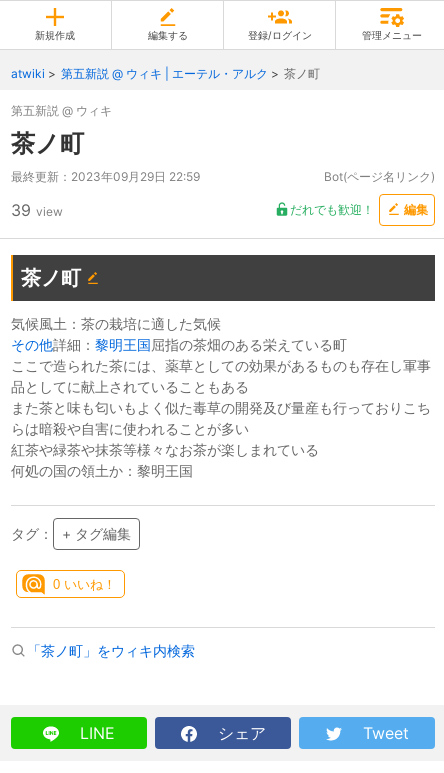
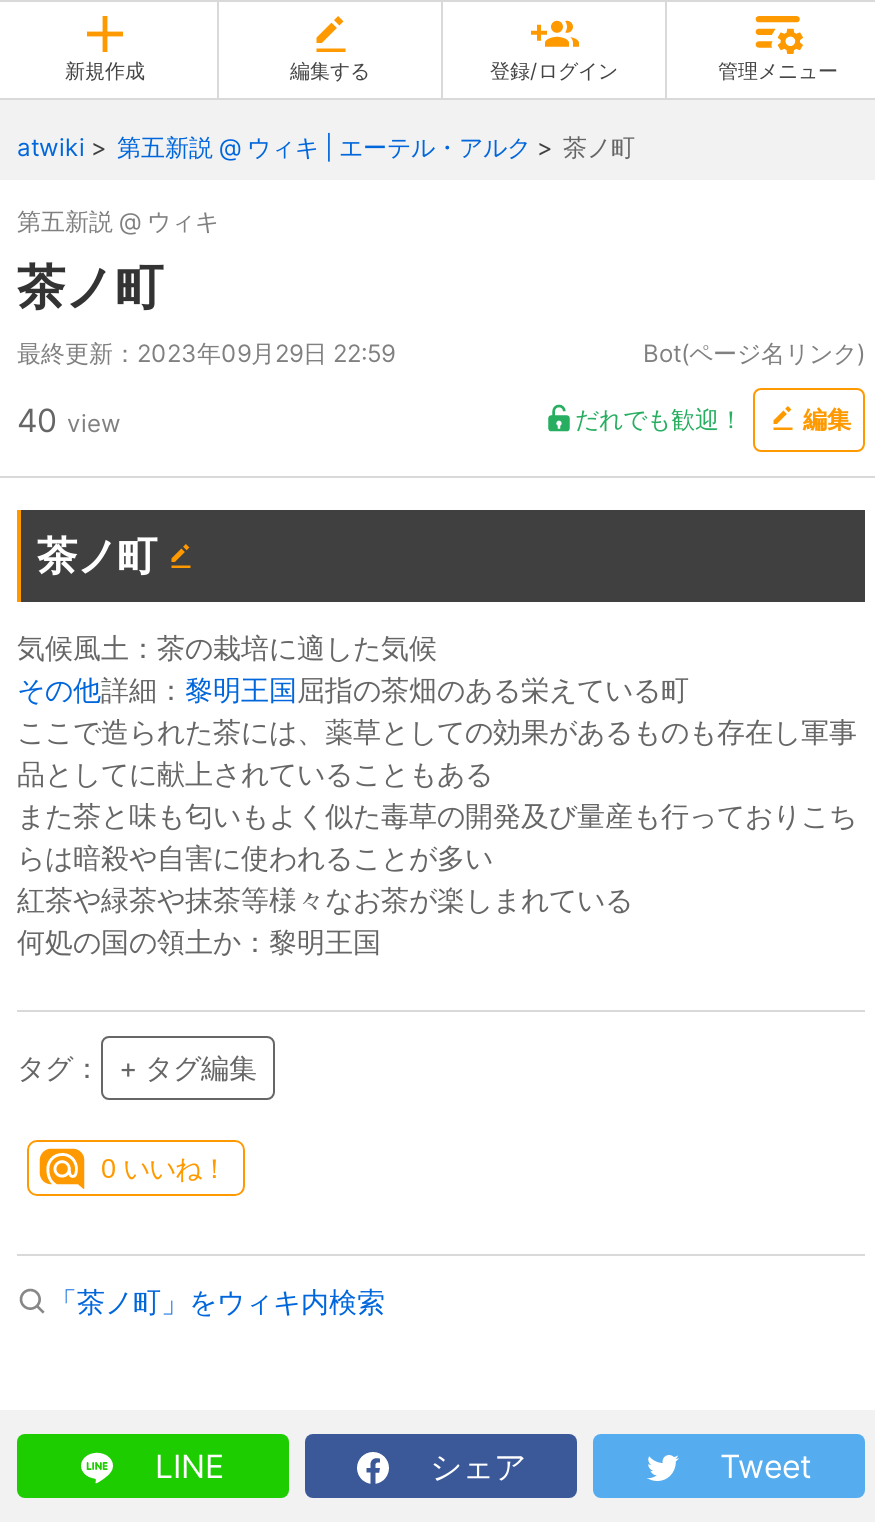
- 39 view
+ 40 view
